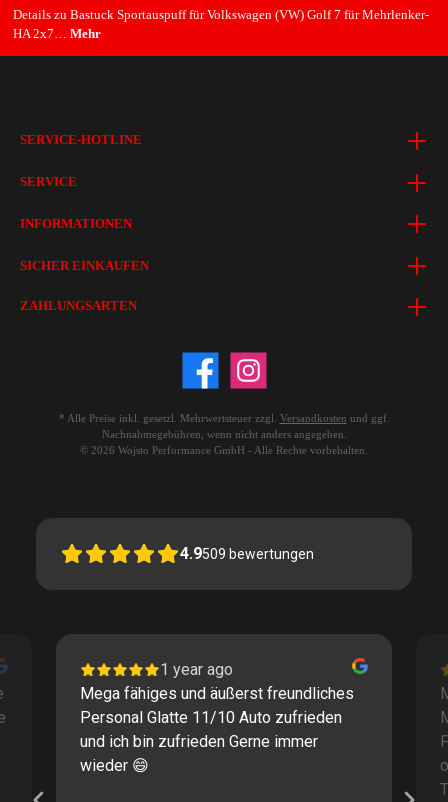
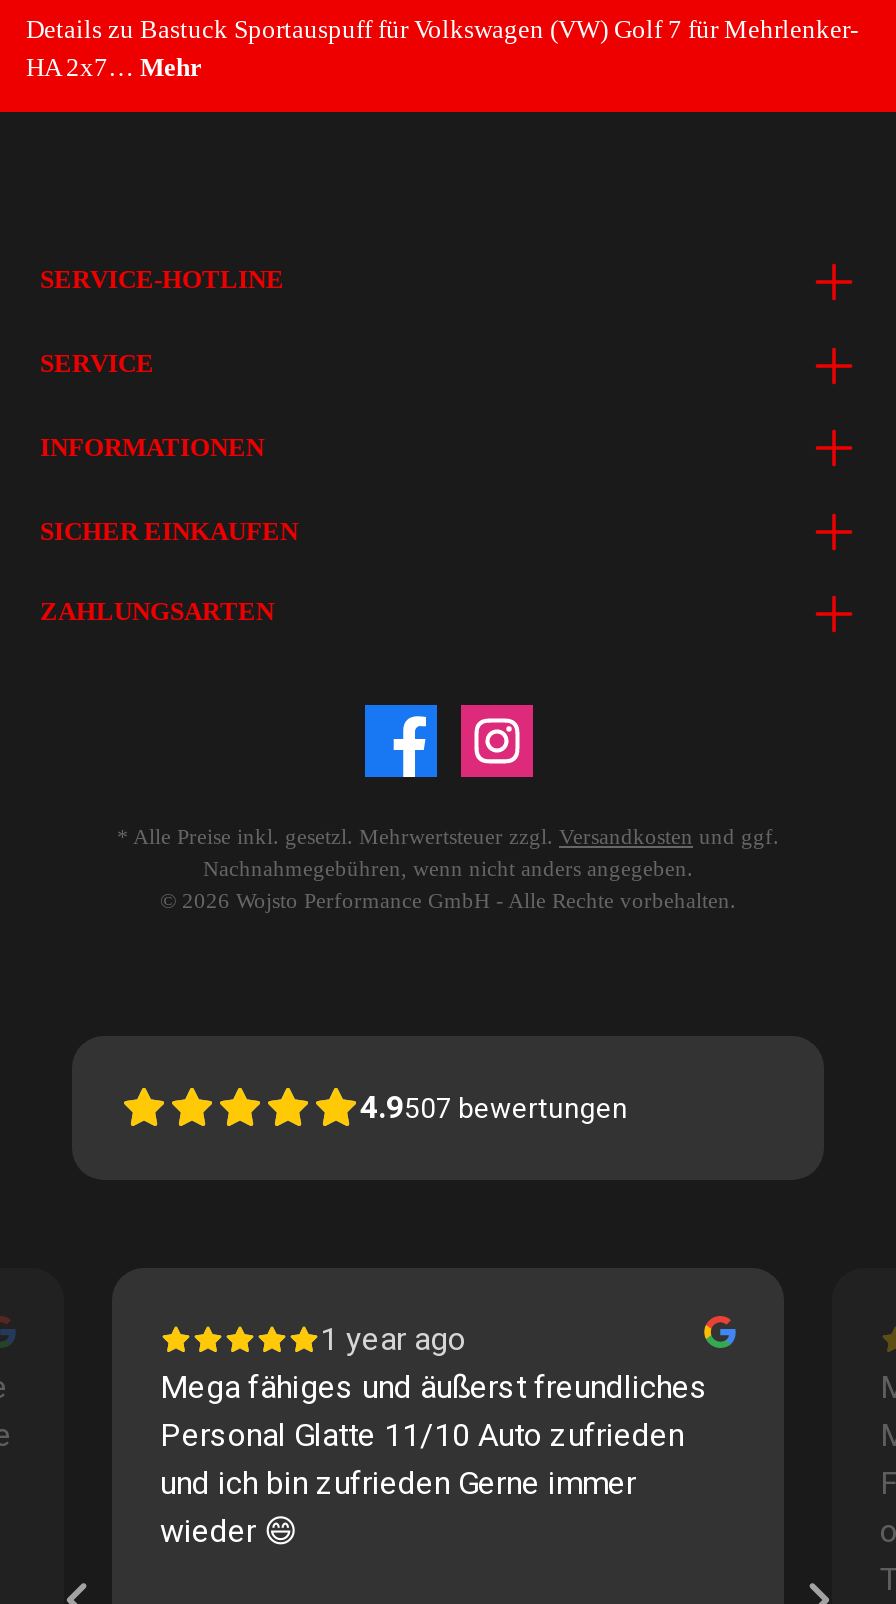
- 4.9509 bewertungen
+ 4.9507 bewertungen
